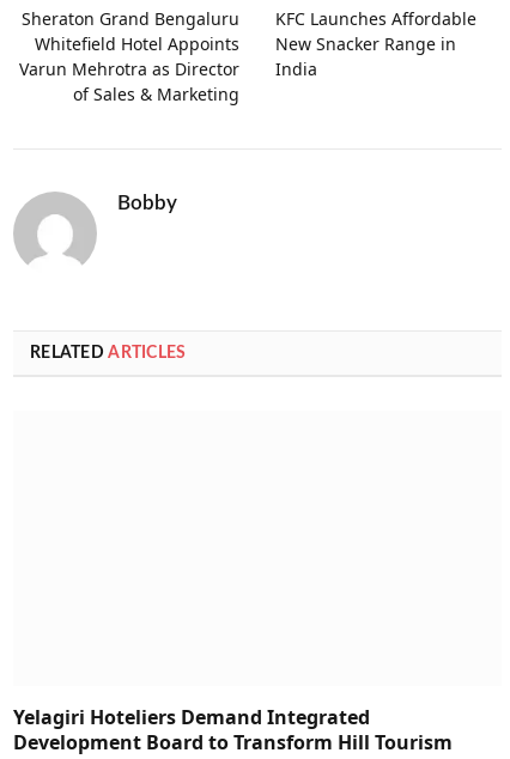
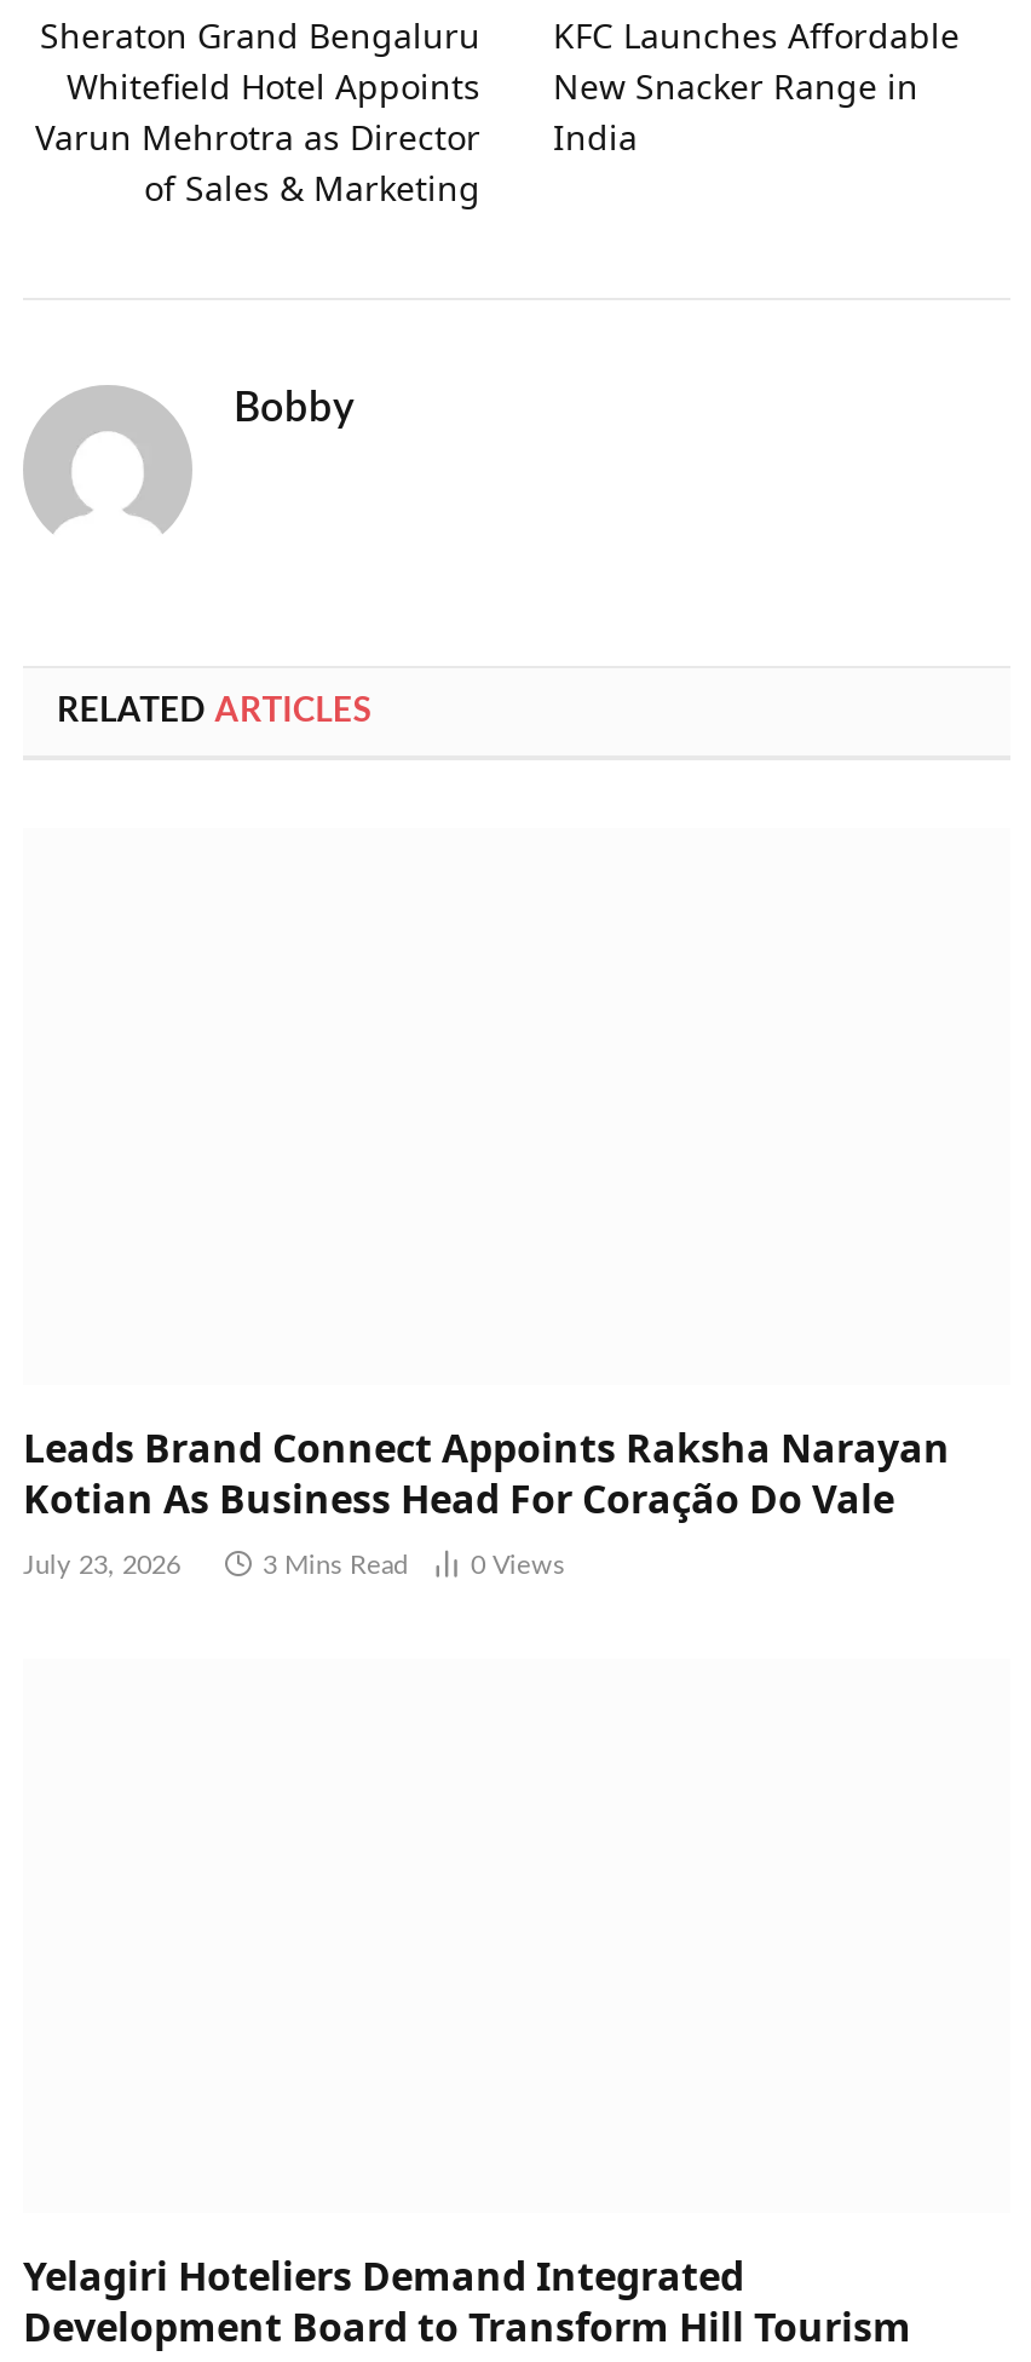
+ Leads Brand Connect Appoints Raksha Narayan
+ Kotian As Business Head For Coração Do Vale
+ July 23, 2026
+ 3 Mins Read
+ 0 Views
